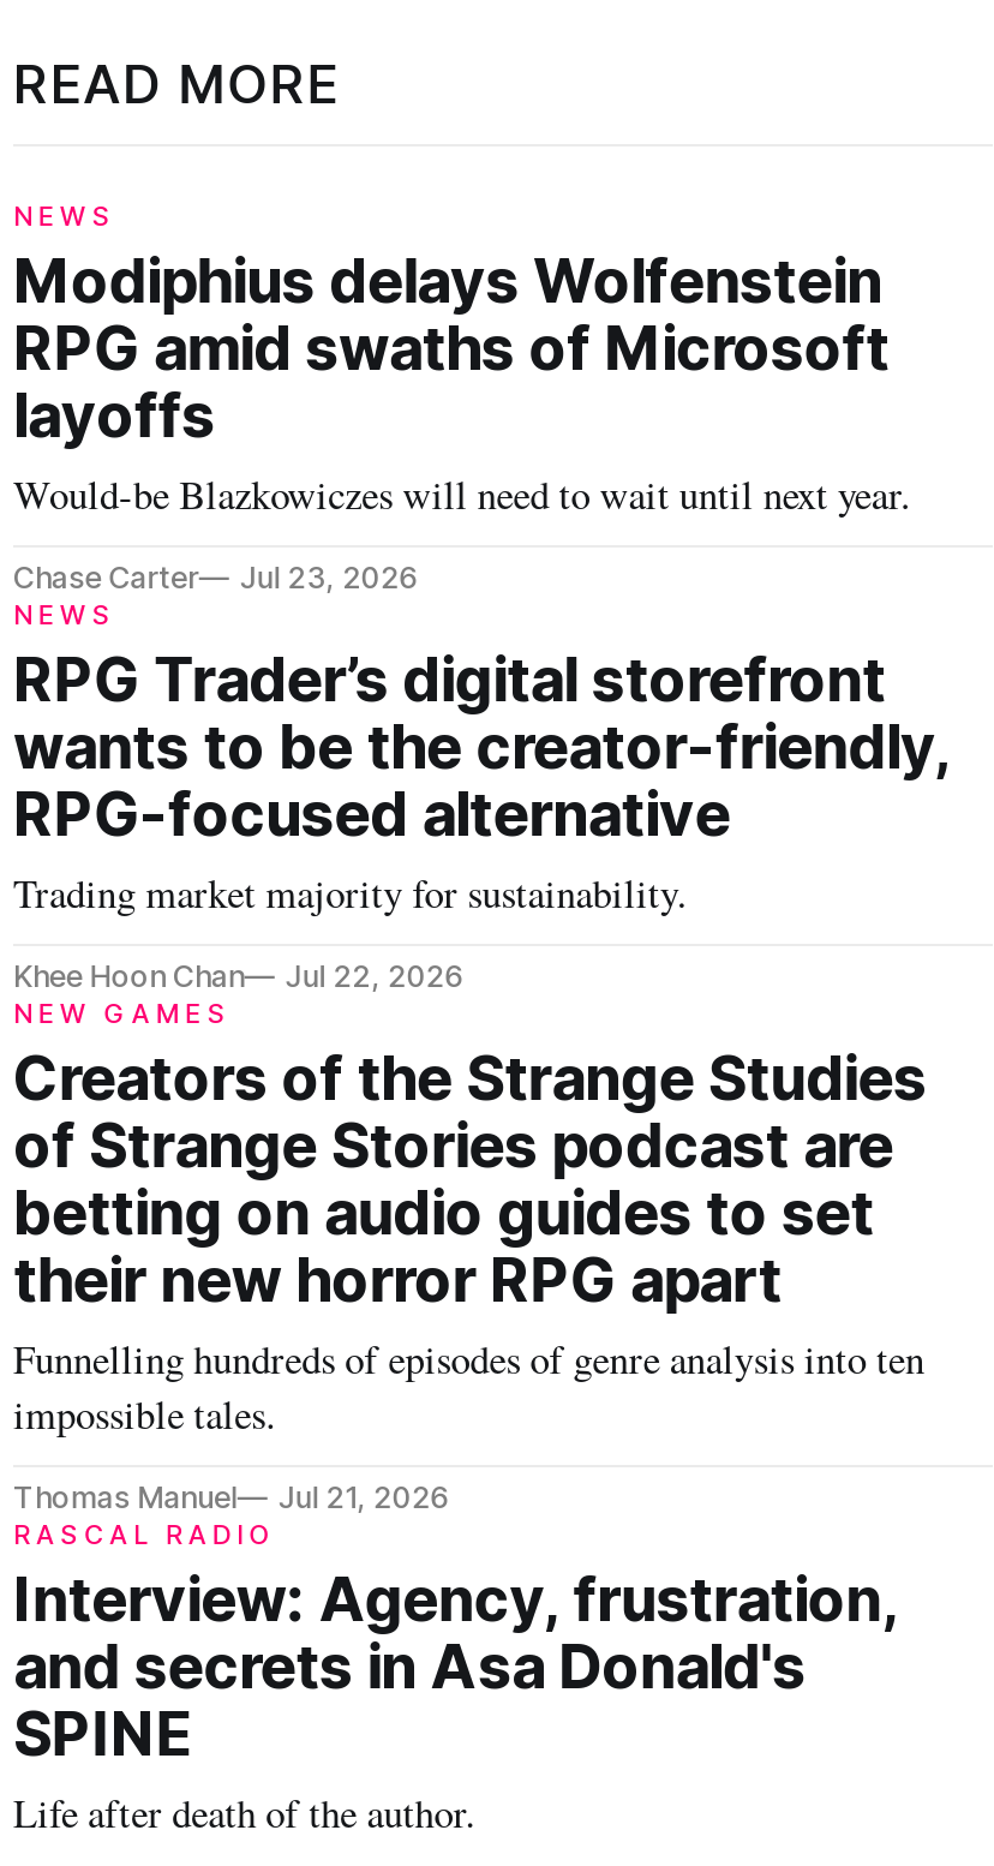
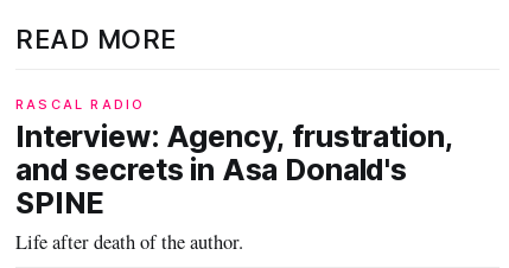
- NEWS
- Modiphius delays Wolfenstein
- RPG amid swaths of Microsoft
- layoffs
- Would-be Blazkowiczes will need to wait until next year.
- Chase Carter
- Jul 23, 2026
- NEWS
- RPG Trader’s digital storefront
- wants to be the creator-friendly,
- RPG-focused alternative
- Trading market majority for sustainability.
- Khee Hoon Chan
- Jul 22, 2026
- NEW GAMES
- Creators of the Strange Studies
- of Strange Stories podcast are
- betting on audio guides to set
- their new horror RPG apart
- Funnelling hundreds of episodes of genre analysis into ten
- impossible tales.
- Thomas Manuel
- Jul 21, 2026
